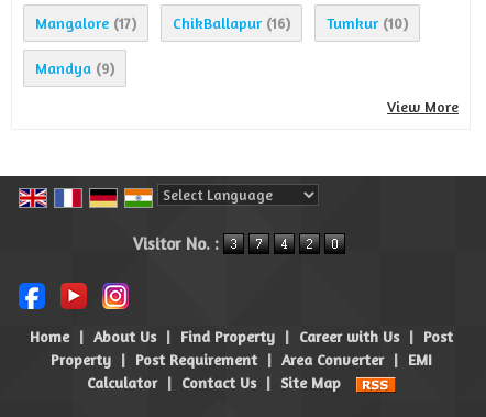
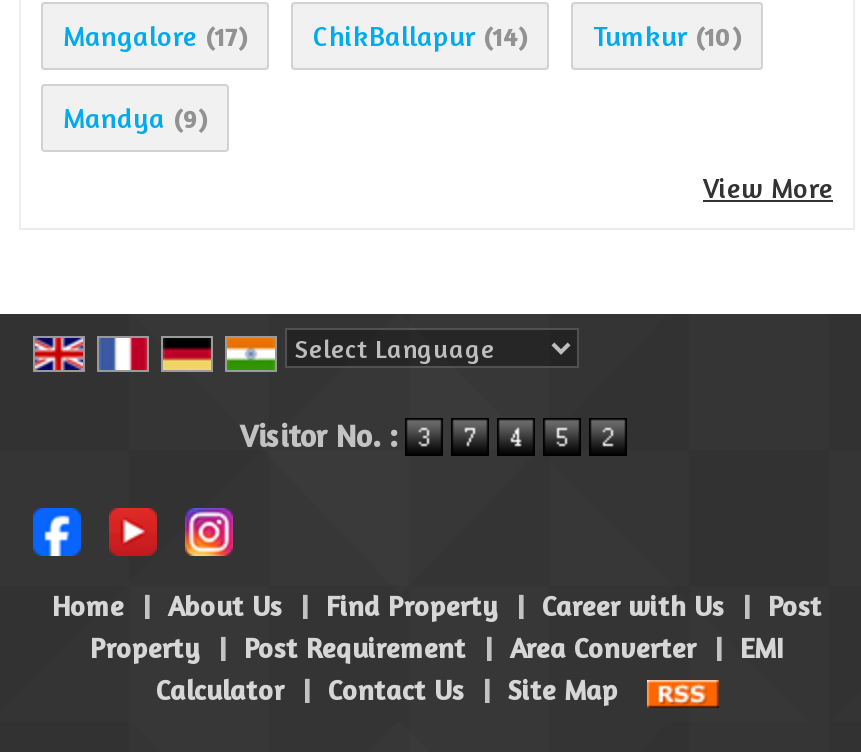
- ChikBallapur (16)
+ ChikBallapur (14)
